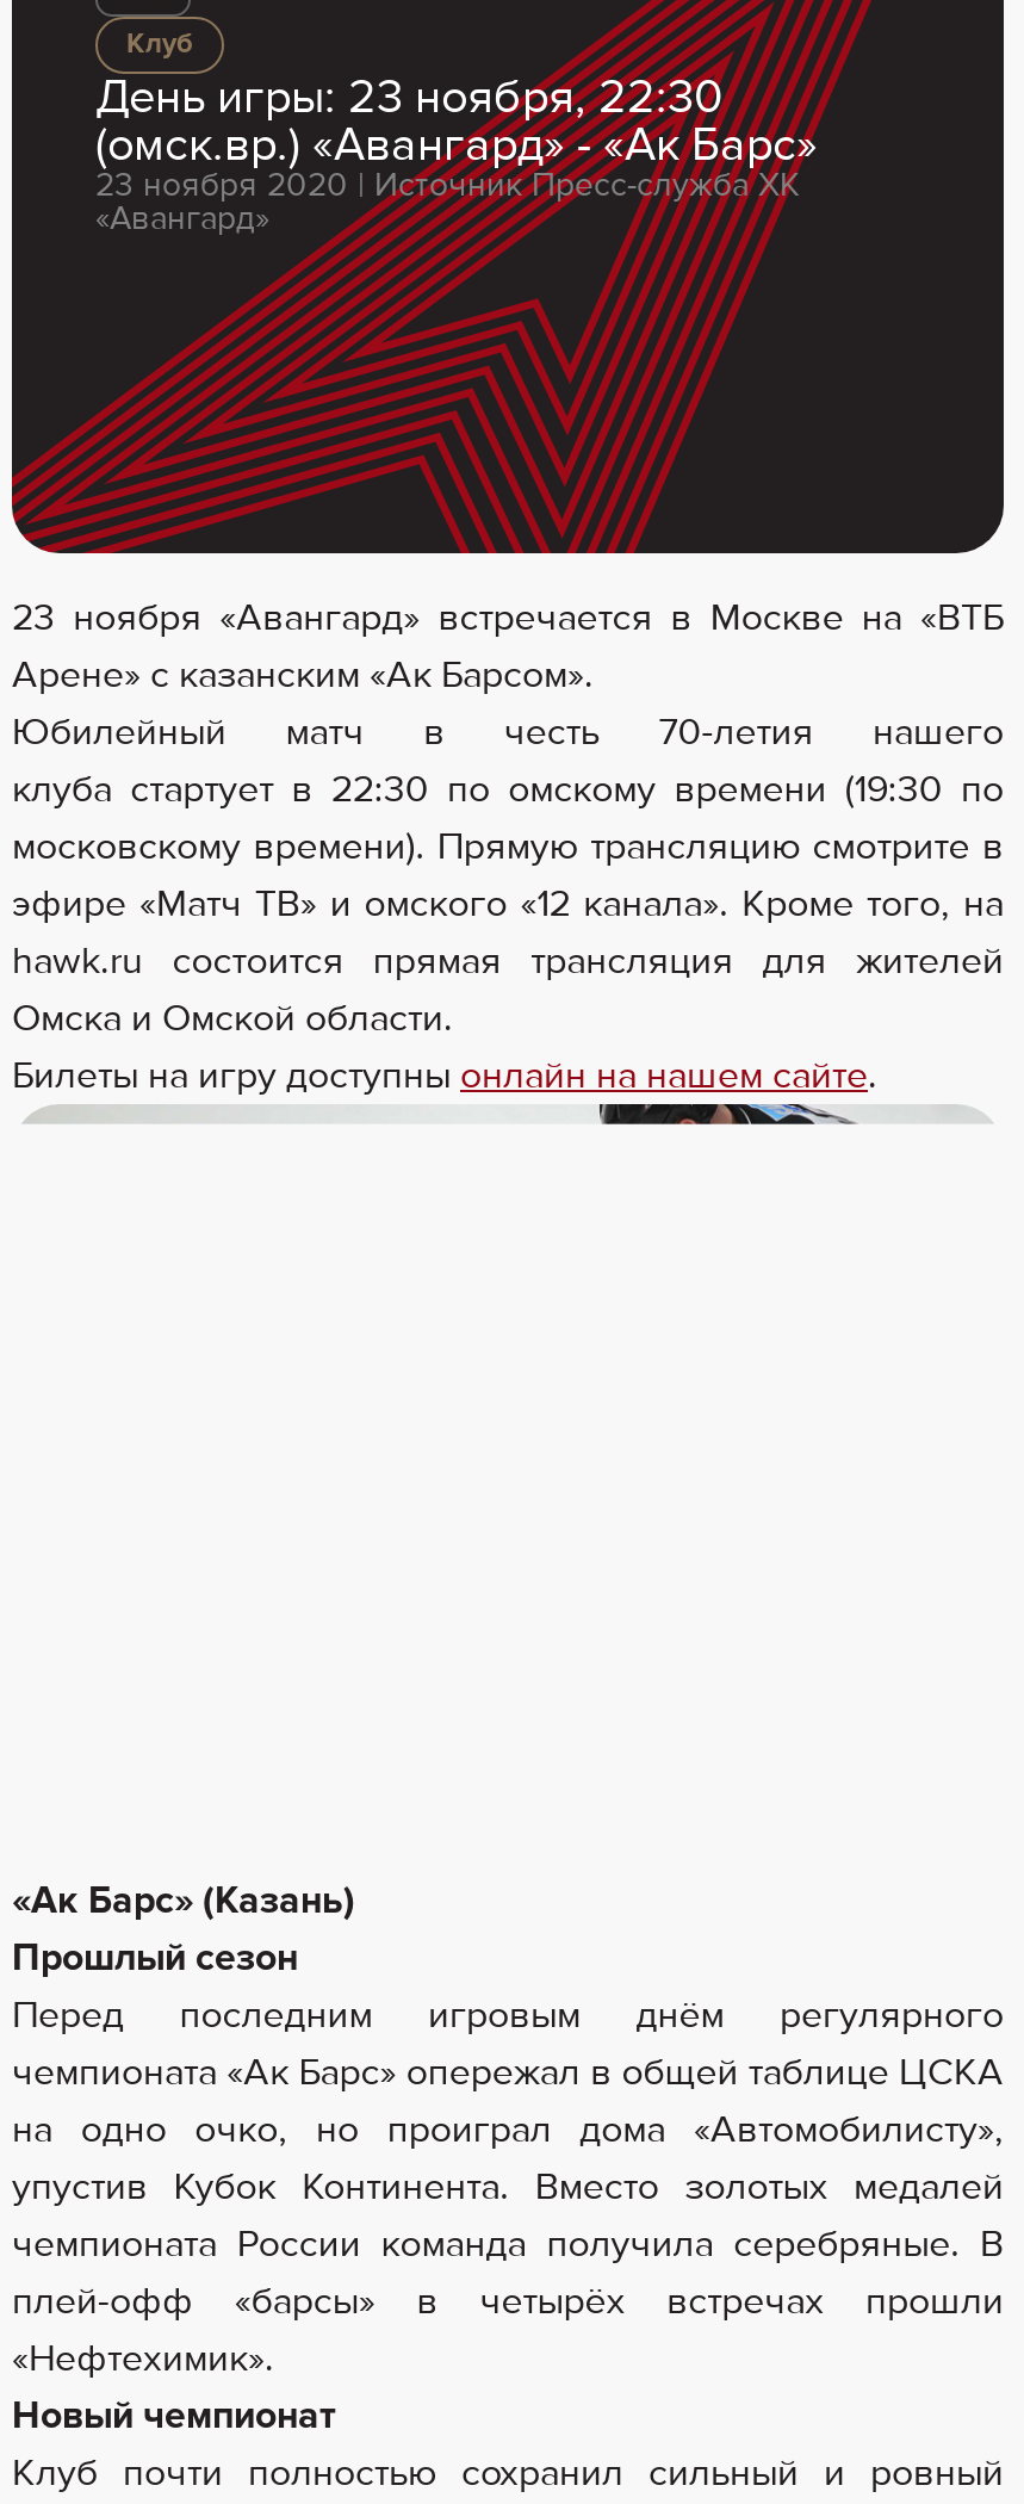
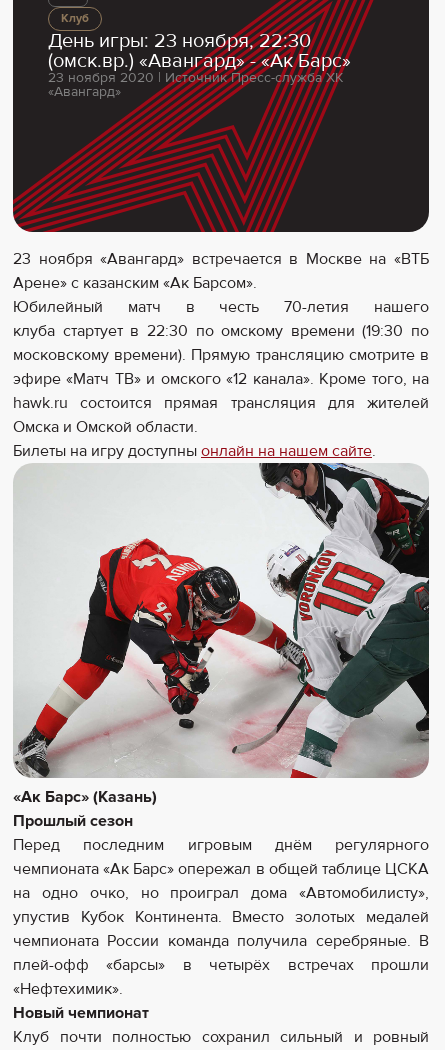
+ [image]
